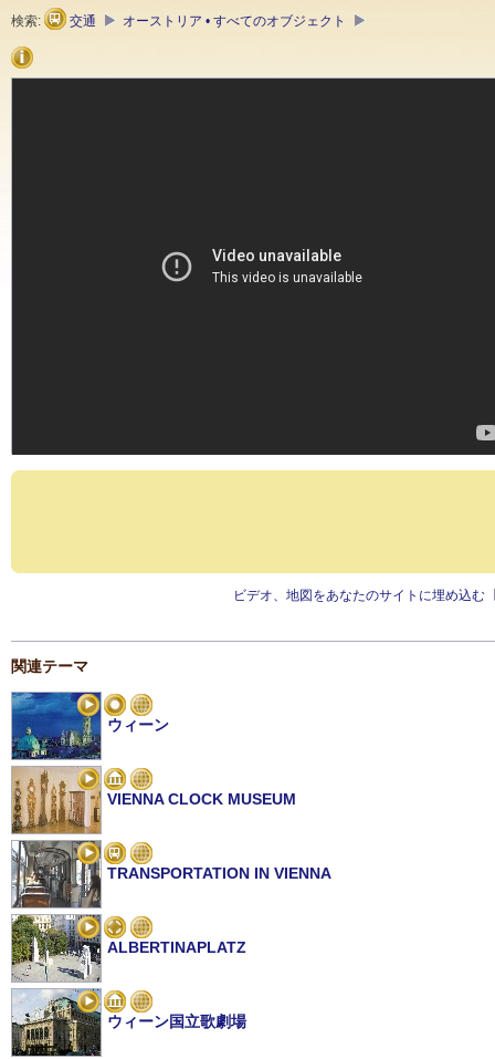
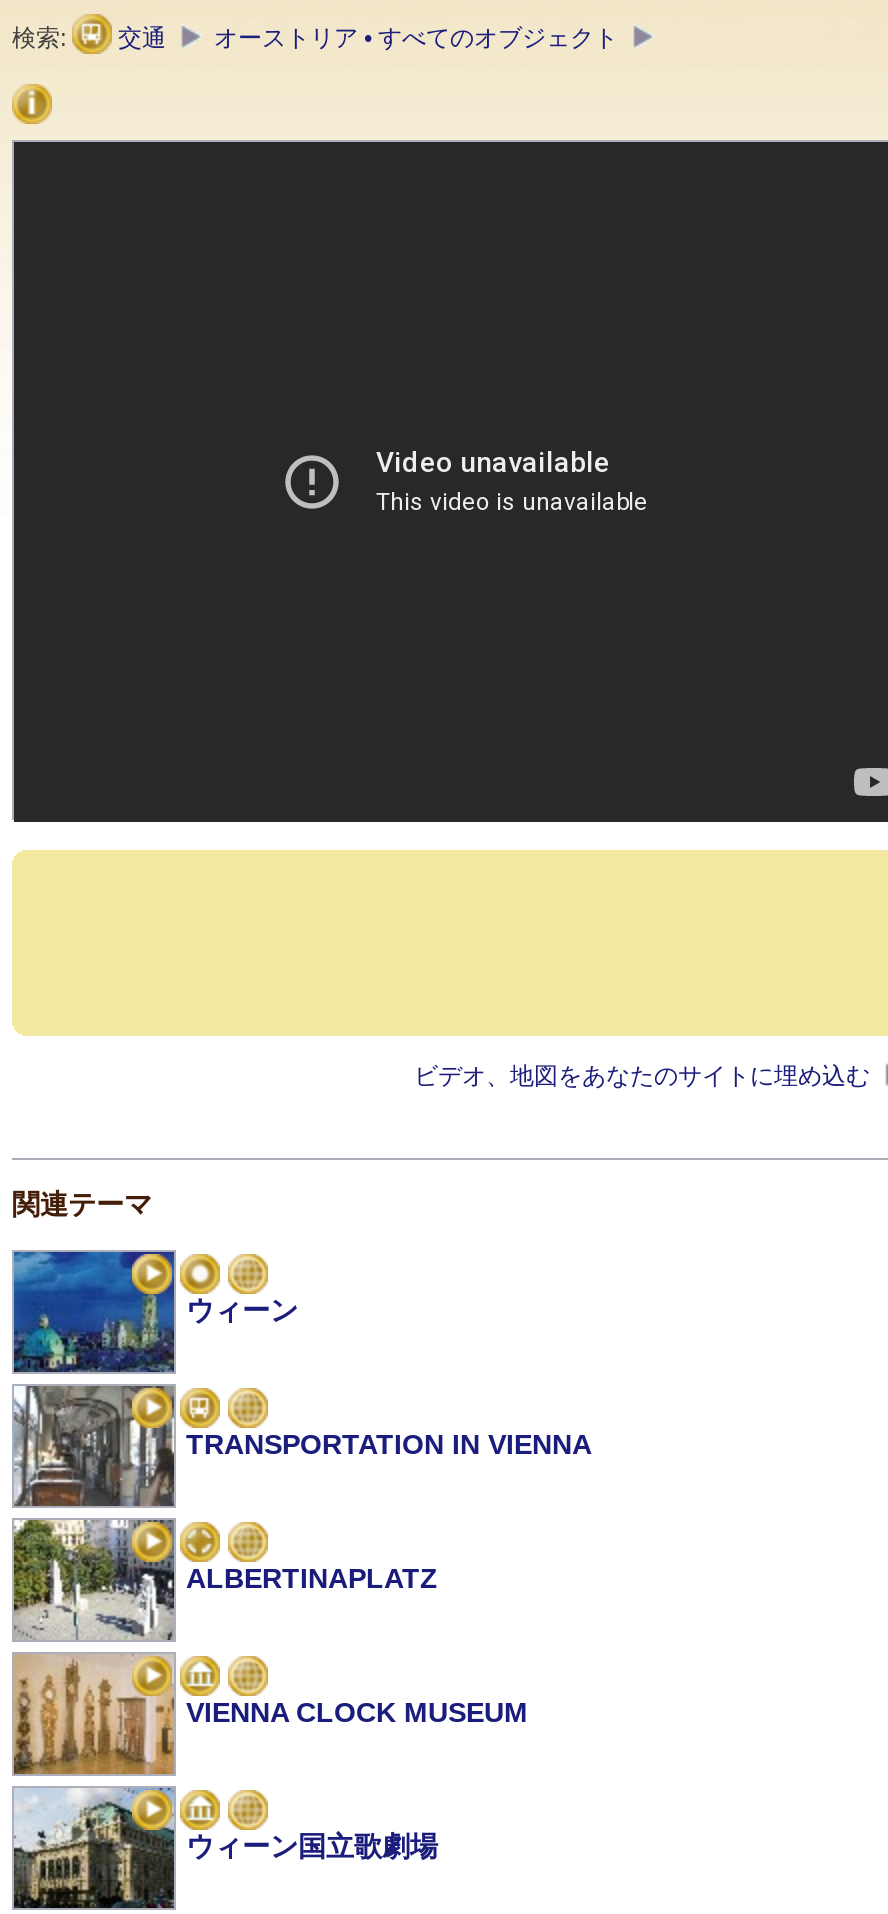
moved down: [image] | VIENNA CLOCK MUSEUM

moved up: TRANSPORTATION IN VIENNA | ALBERTINAPLATZ
